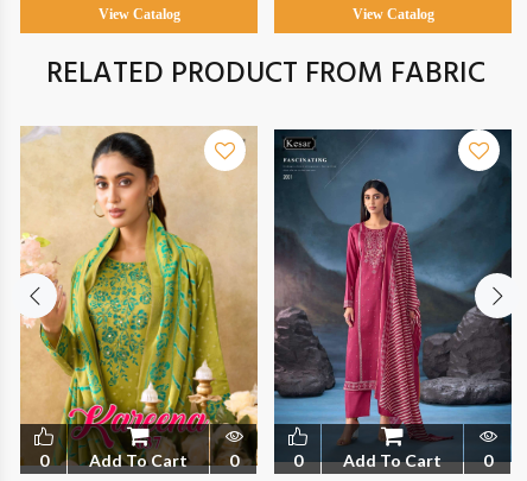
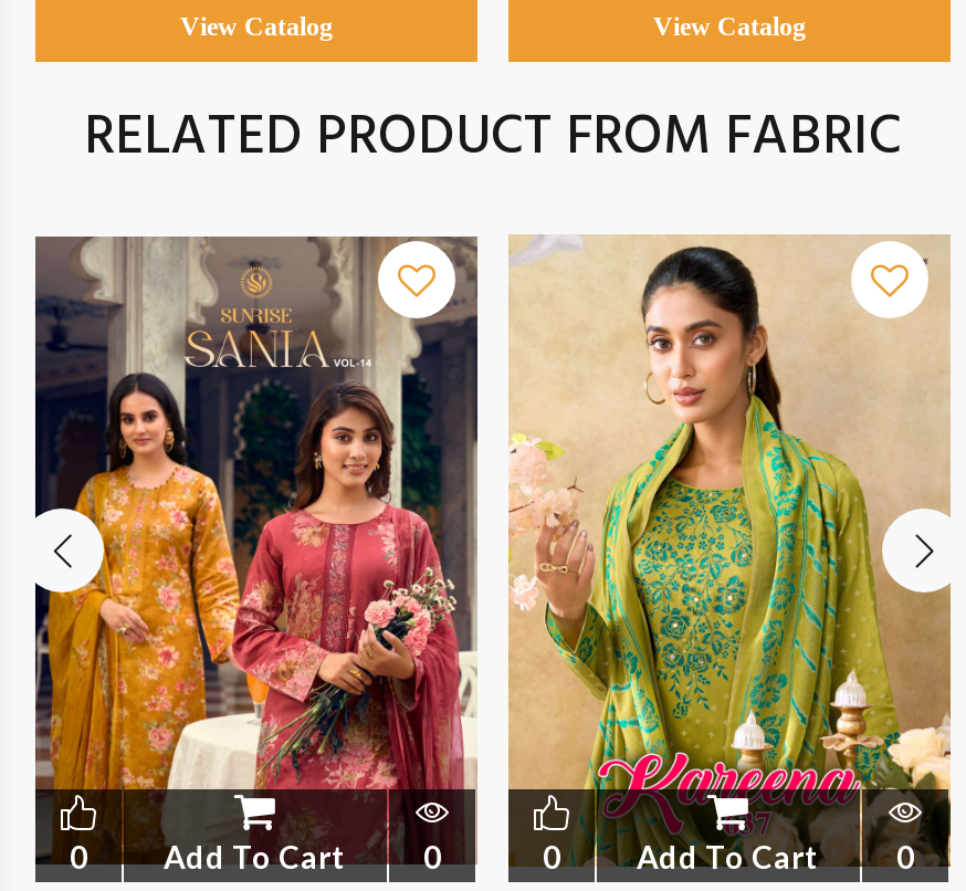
- [image]
+ [image]

- [image]
+ [image]
